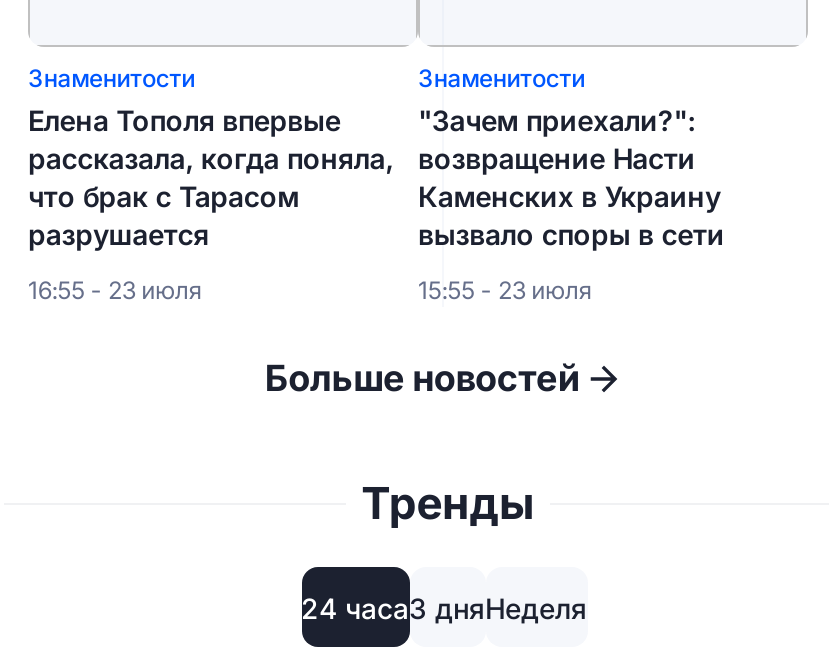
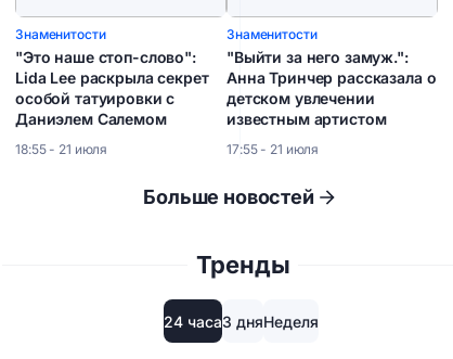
- Елена Тополя впервые
- рассказала, когда поняла,
- что брак с Тарасом
- разрушается
+ "Это наше стоп-слово":
+ Lida Lee раскрыла секрет
+ особой татуировки с
+ Даниэлем Салемом

- "Зачем приехали?":
- возвращение Насти
- Каменских в Украину
- вызвало споры в сети
+ "Выйти за него замуж.":
+ Анна Тринчер рассказала о
+ детском увлечении
+ известным артистом

- 16:55 - 23 июля
+ 18:55 - 21 июля

- 15:55 - 23 июля
+ 17:55 - 21 июля
